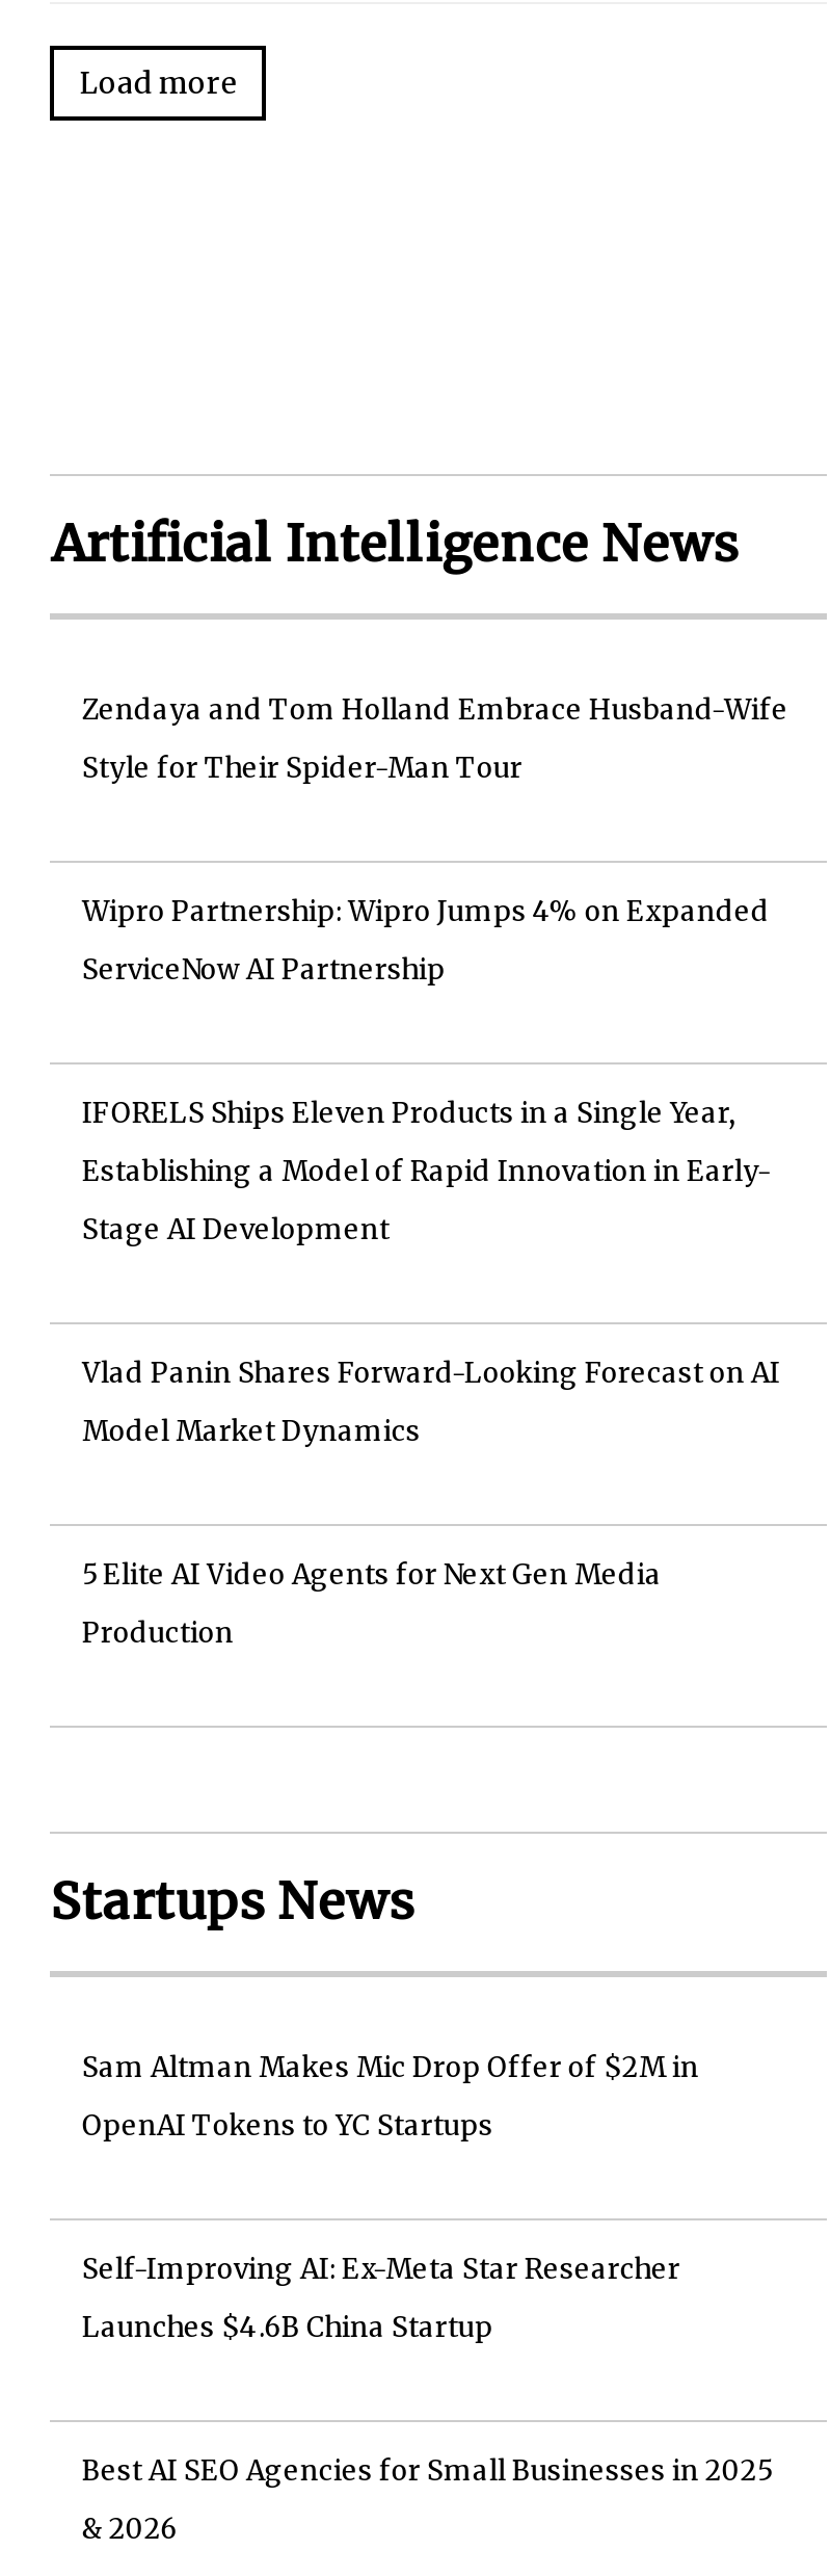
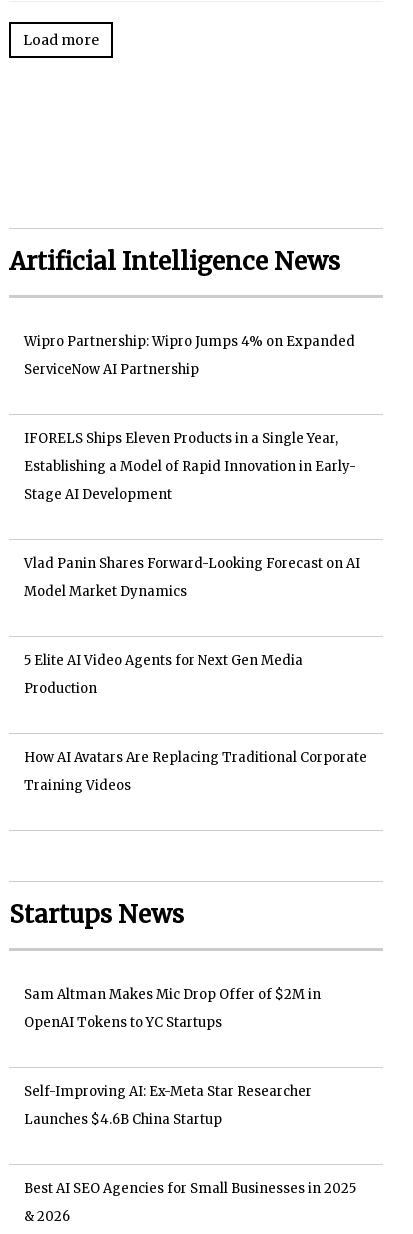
- Zendaya and Tom Holland Embrace Husband-Wife
- Style for Their Spider-Man Tour

moved up: Wipro Partnership: Wipro Jumps 4% on Expanded | ServiceNow AI Partnership | IFORELS Ships Eleven Products in a Single Year, | ... | 5 Elite AI Video Agents for Next Gen Media | Production

+ How AI Avatars Are Replacing Traditional Corporate
+ Training Videos
